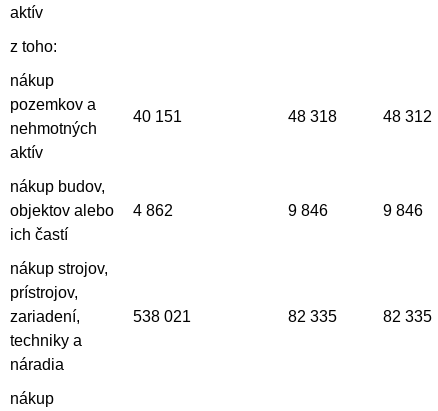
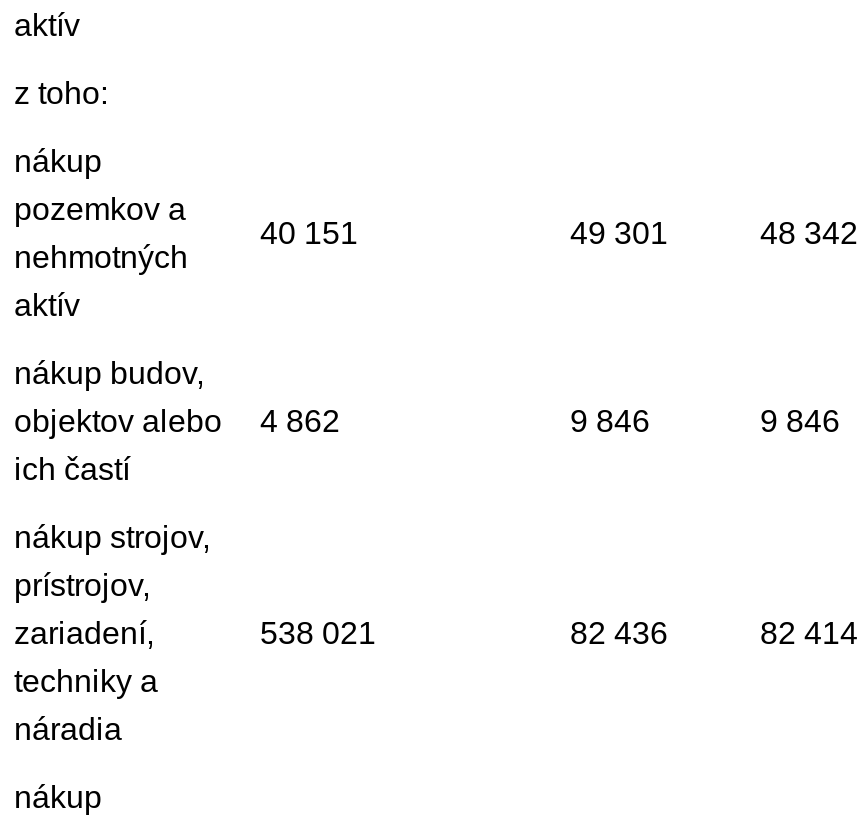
- 48 318
+ 49 301

- 48 312
+ 48 342

- 82 335
+ 82 436

- 82 335
+ 82 414
